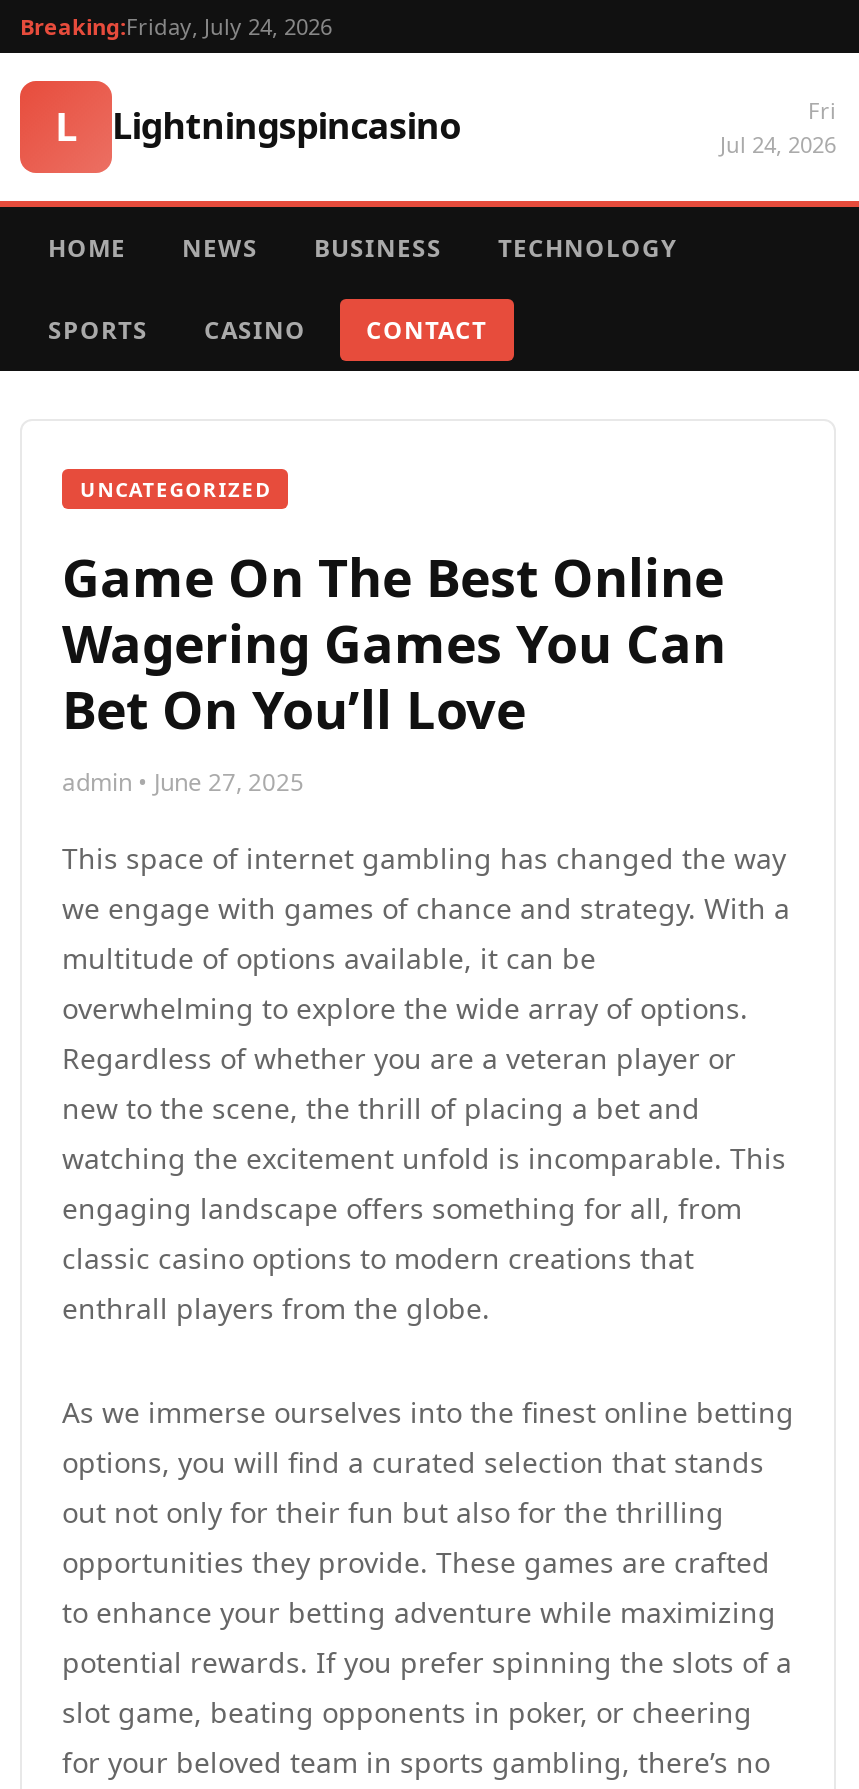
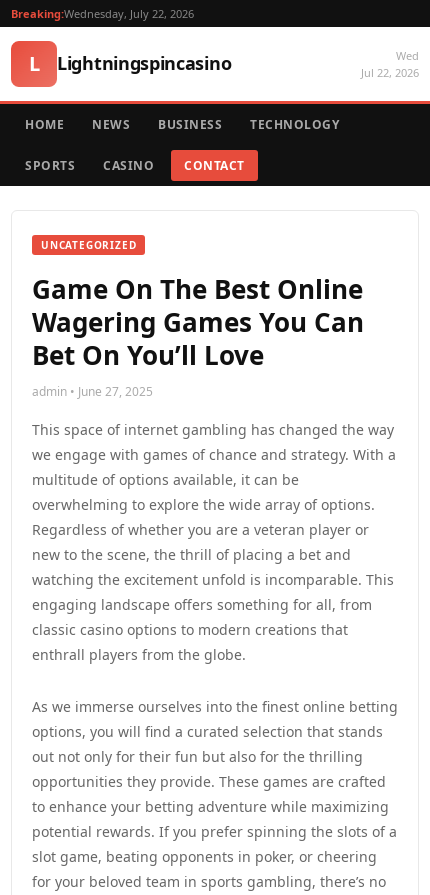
- Breaking:Friday, July 24, 2026
+ Breaking:Wednesday, July 22, 2026

- Fri
- Jul 24, 2026
+ Wed
+ Jul 22, 2026
